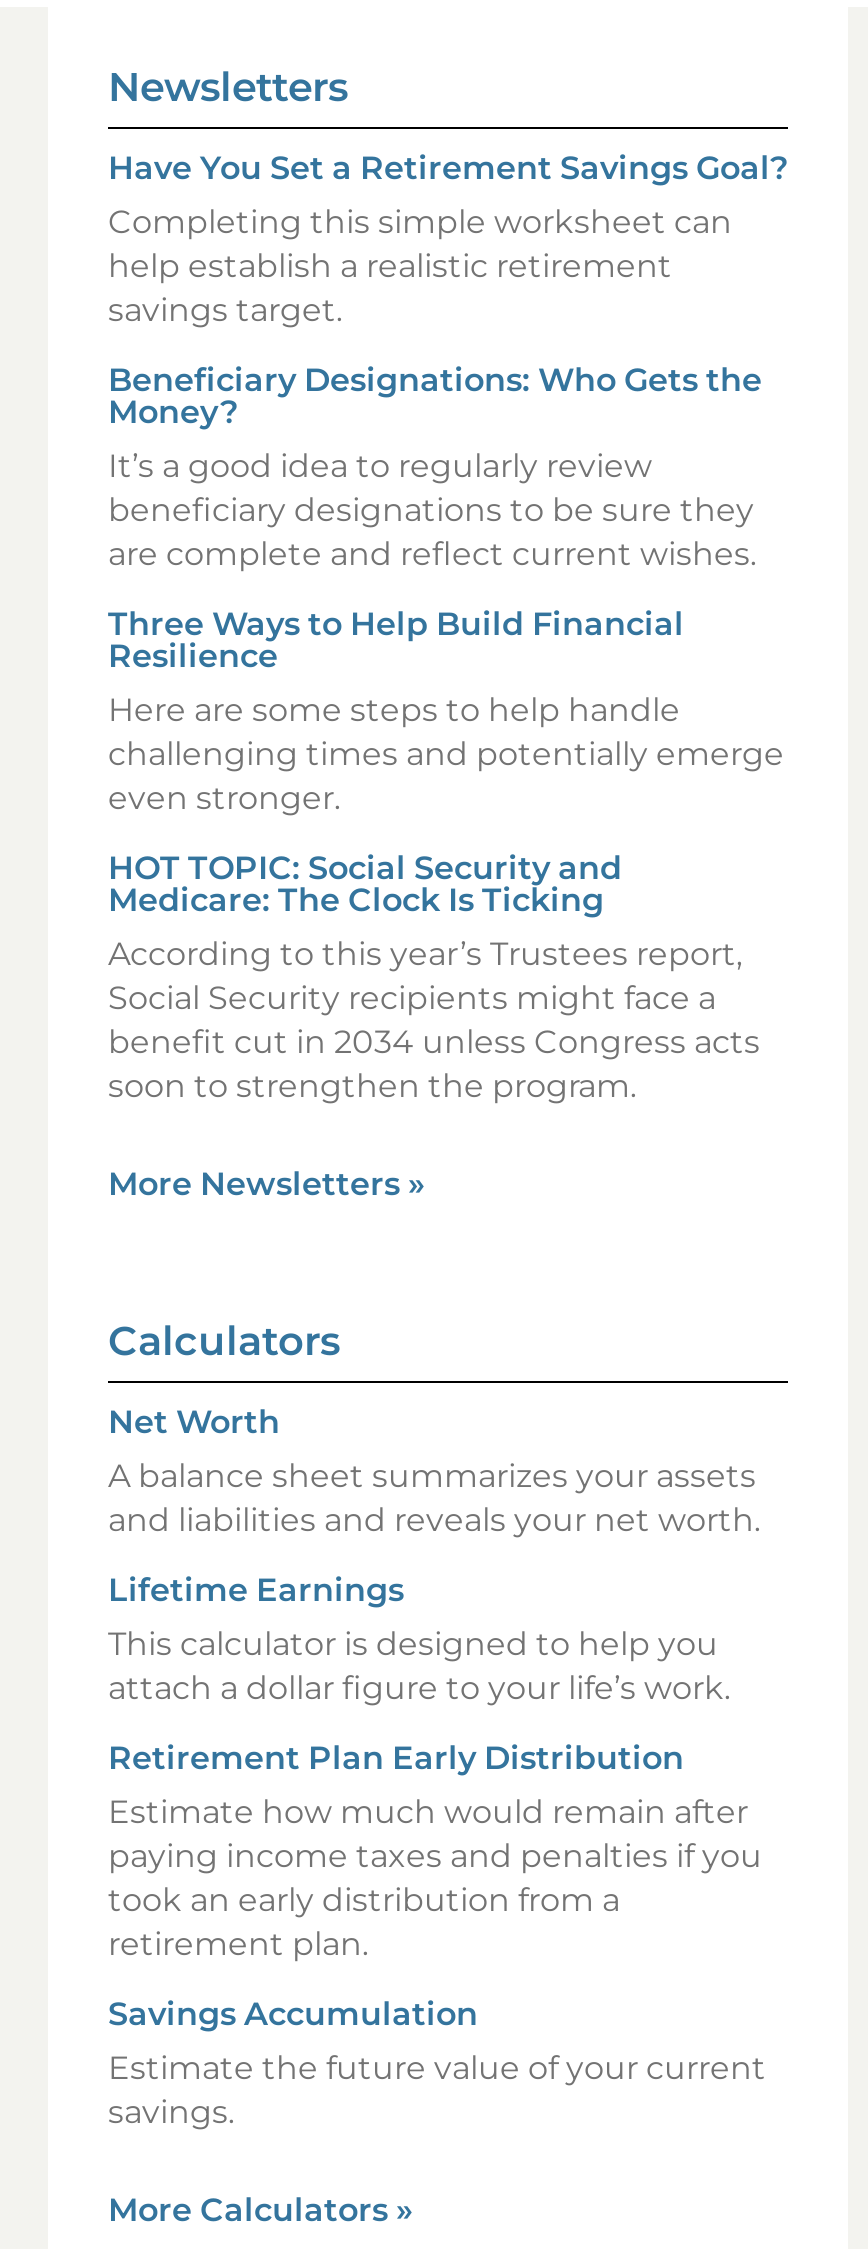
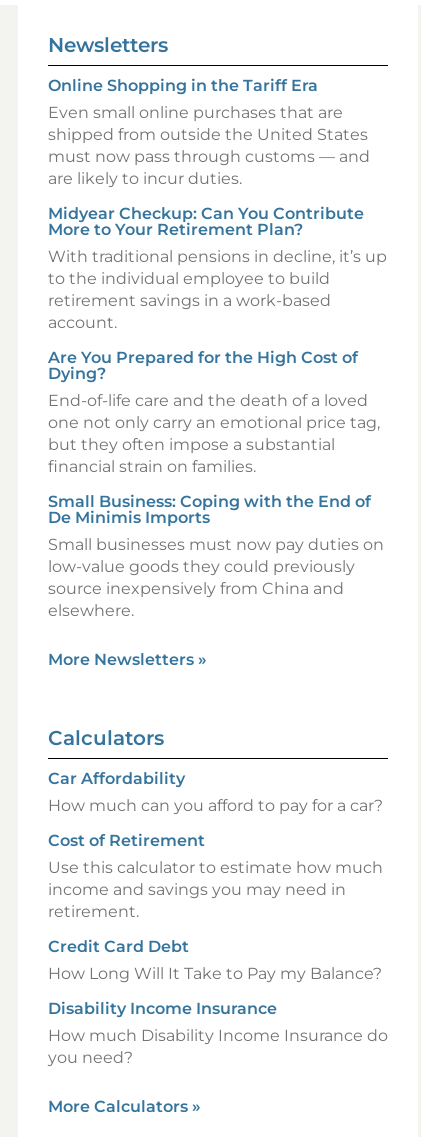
- Have You Set a Retirement Savings Goal?
- Completing this simple worksheet can
- help establish a realistic retirement
- savings target.
+ Online Shopping in the Tariff Era
+ Even small online purchases that are
+ shipped from outside the United States
+ must now pass through customs — and
+ are likely to incur duties.

- Beneficiary Designations: Who Gets the
- Money?
- It’s a good idea to regularly review
- beneficiary designations to be sure they
- are complete and reflect current wishes.
+ Midyear Checkup: Can You Contribute
+ More to Your Retirement Plan?
+ With traditional pensions in decline, it’s up
+ to the individual employee to build
+ retirement savings in a work-based
+ account.

- Three Ways to Help Build Financial
- Resilience
- Here are some steps to help handle
- challenging times and potentially emerge
- even stronger.
+ Are You Prepared for the High Cost of
+ Dying?
+ End-of-life care and the death of a loved
+ one not only carry an emotional price tag,
+ but they often impose a substantial
+ financial strain on families.

- HOT TOPIC: Social Security and
- Medicare: The Clock Is Ticking
- According to this year’s Trustees report,
- Social Security recipients might face a
- benefit cut in 2034 unless Congress acts
- soon to strengthen the program.
+ Small Business: Coping with the End of
+ De Minimis Imports
+ Small businesses must now pay duties on
+ low-value goods they could previously
+ source inexpensively from China and
+ elsewhere.

moved down: More Newsletters» | Calculators

- Net Worth
- A balance sheet summarizes your assets
- and liabilities and reveals your net worth.
+ Car Affordability
+ How much can you afford to pay for a car?

- Lifetime Earnings
- This calculator is designed to help you
- attach a dollar figure to your life’s work.
+ Cost of Retirement
+ Use this calculator to estimate how much
+ income and savings you may need in
+ retirement.

- Retirement Plan Early Distribution
- Estimate how much would remain after
- paying income taxes and penalties if you
- took an early distribution from a
- retirement plan.
+ Credit Card Debt
+ How Long Will It Take to Pay my Balance?

- Savings Accumulation
- Estimate the future value of your current
- savings.
+ Disability Income Insurance
+ How much Disability Income Insurance do
+ you need?
